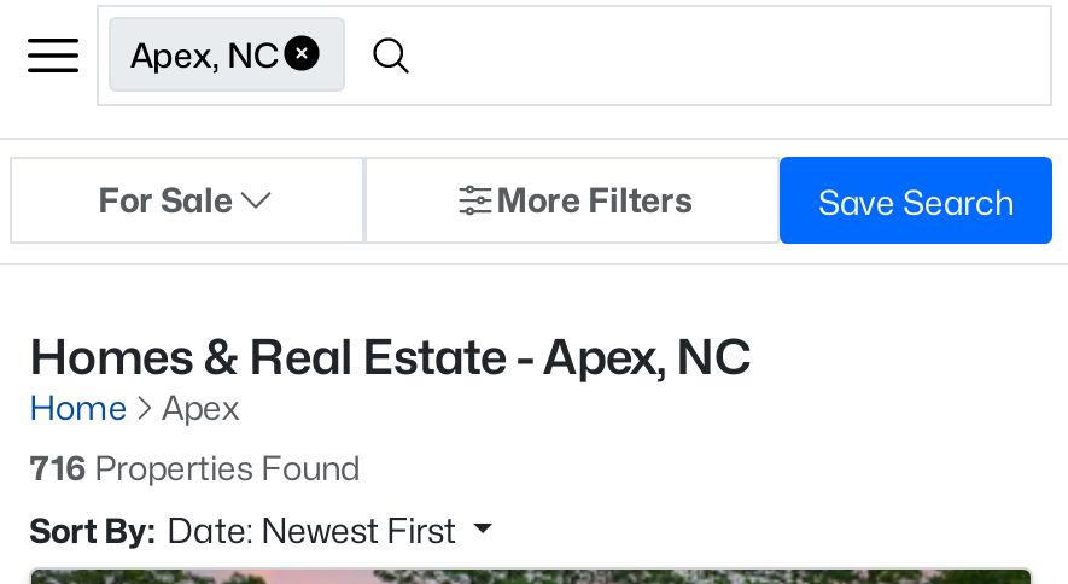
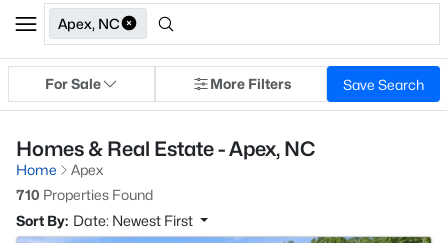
- 716 Properties Found
+ 710 Properties Found
